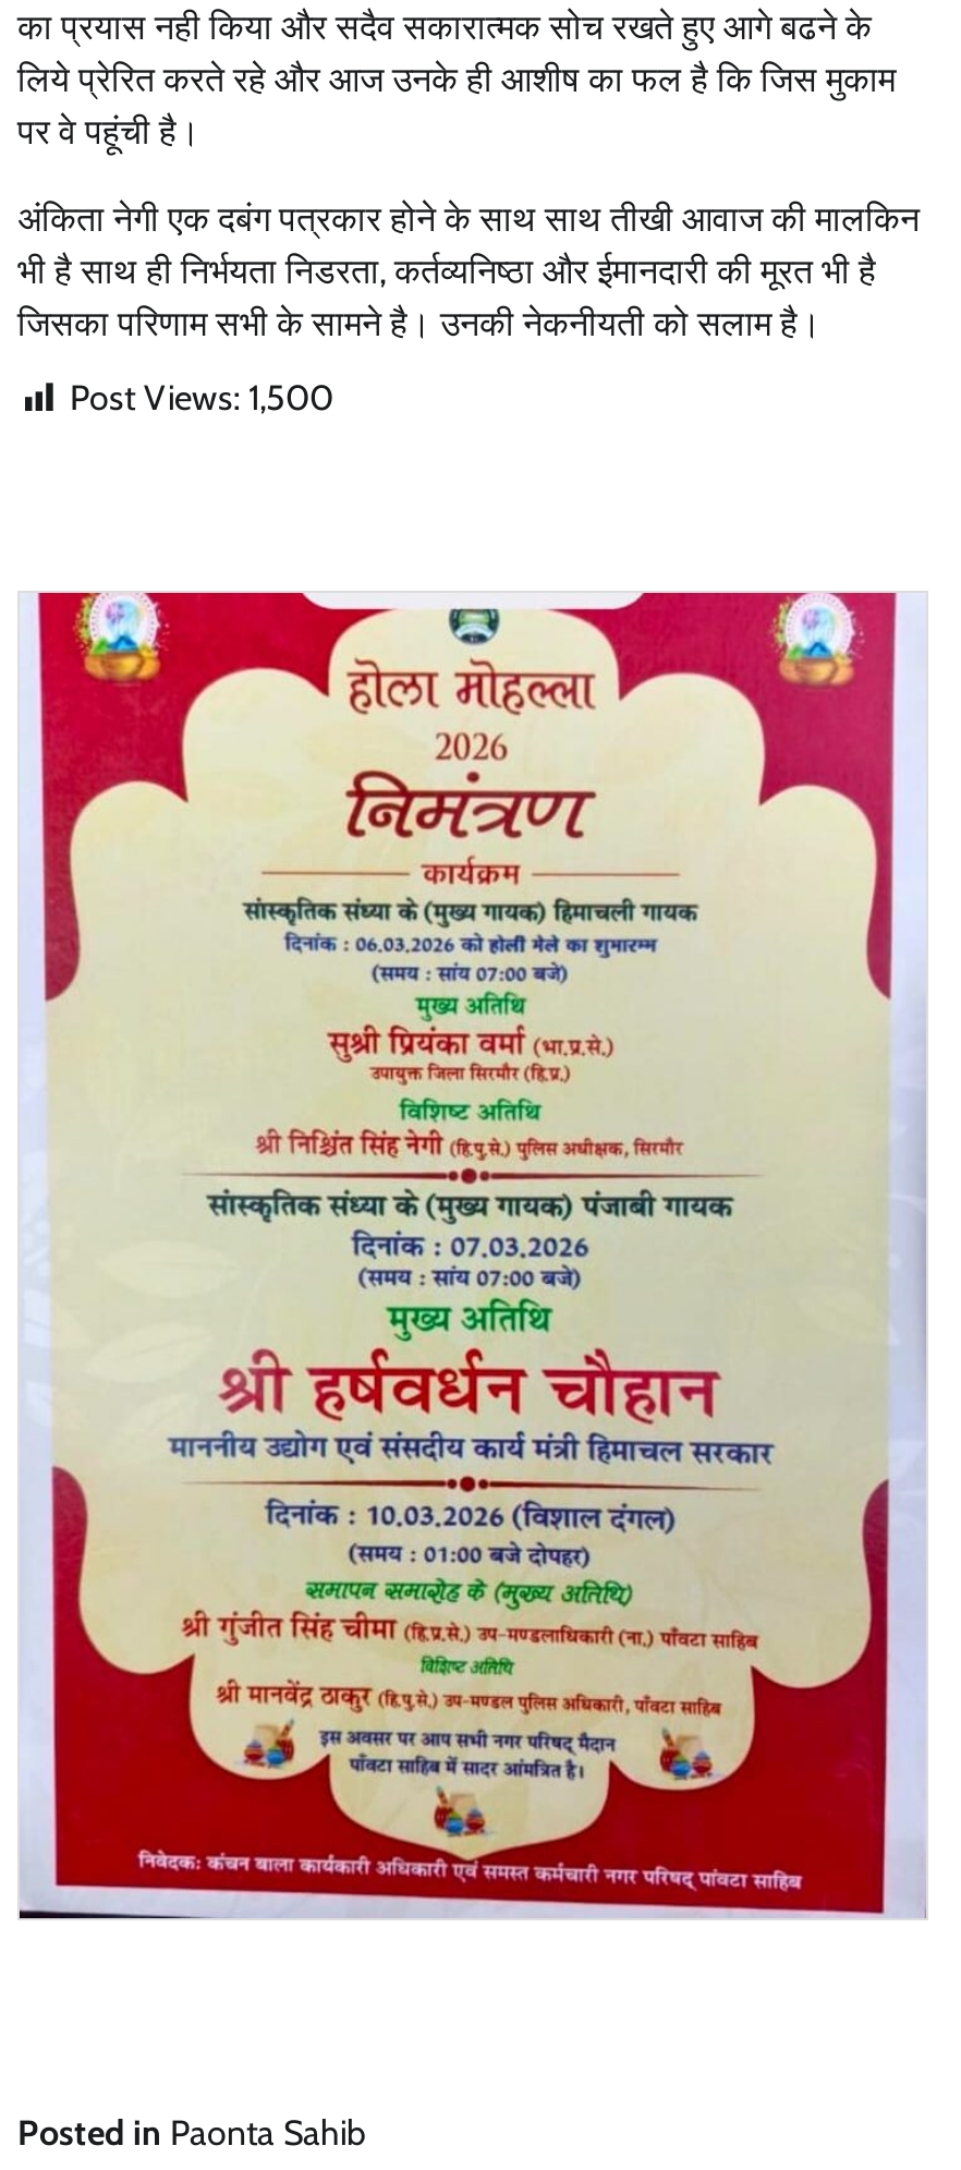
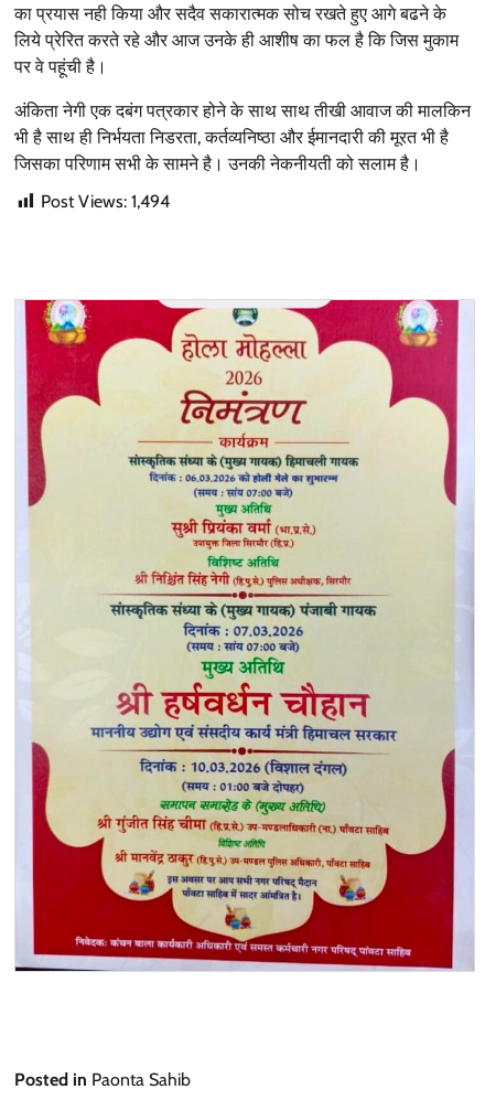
- Post Views: 1,500
+ Post Views: 1,494
